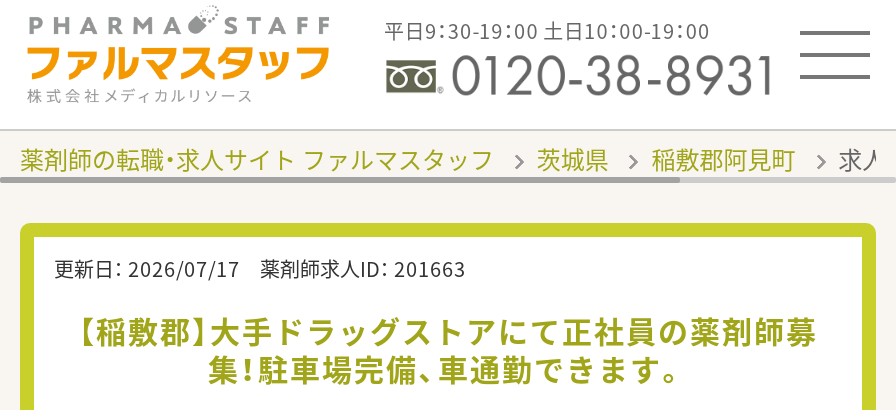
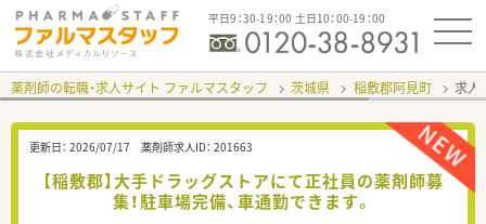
- [image]
+ [image]
